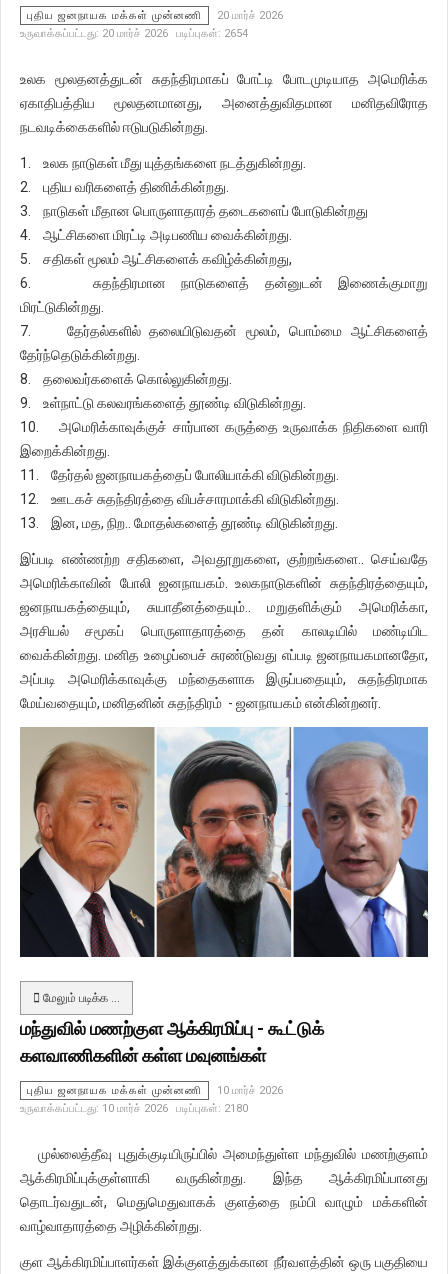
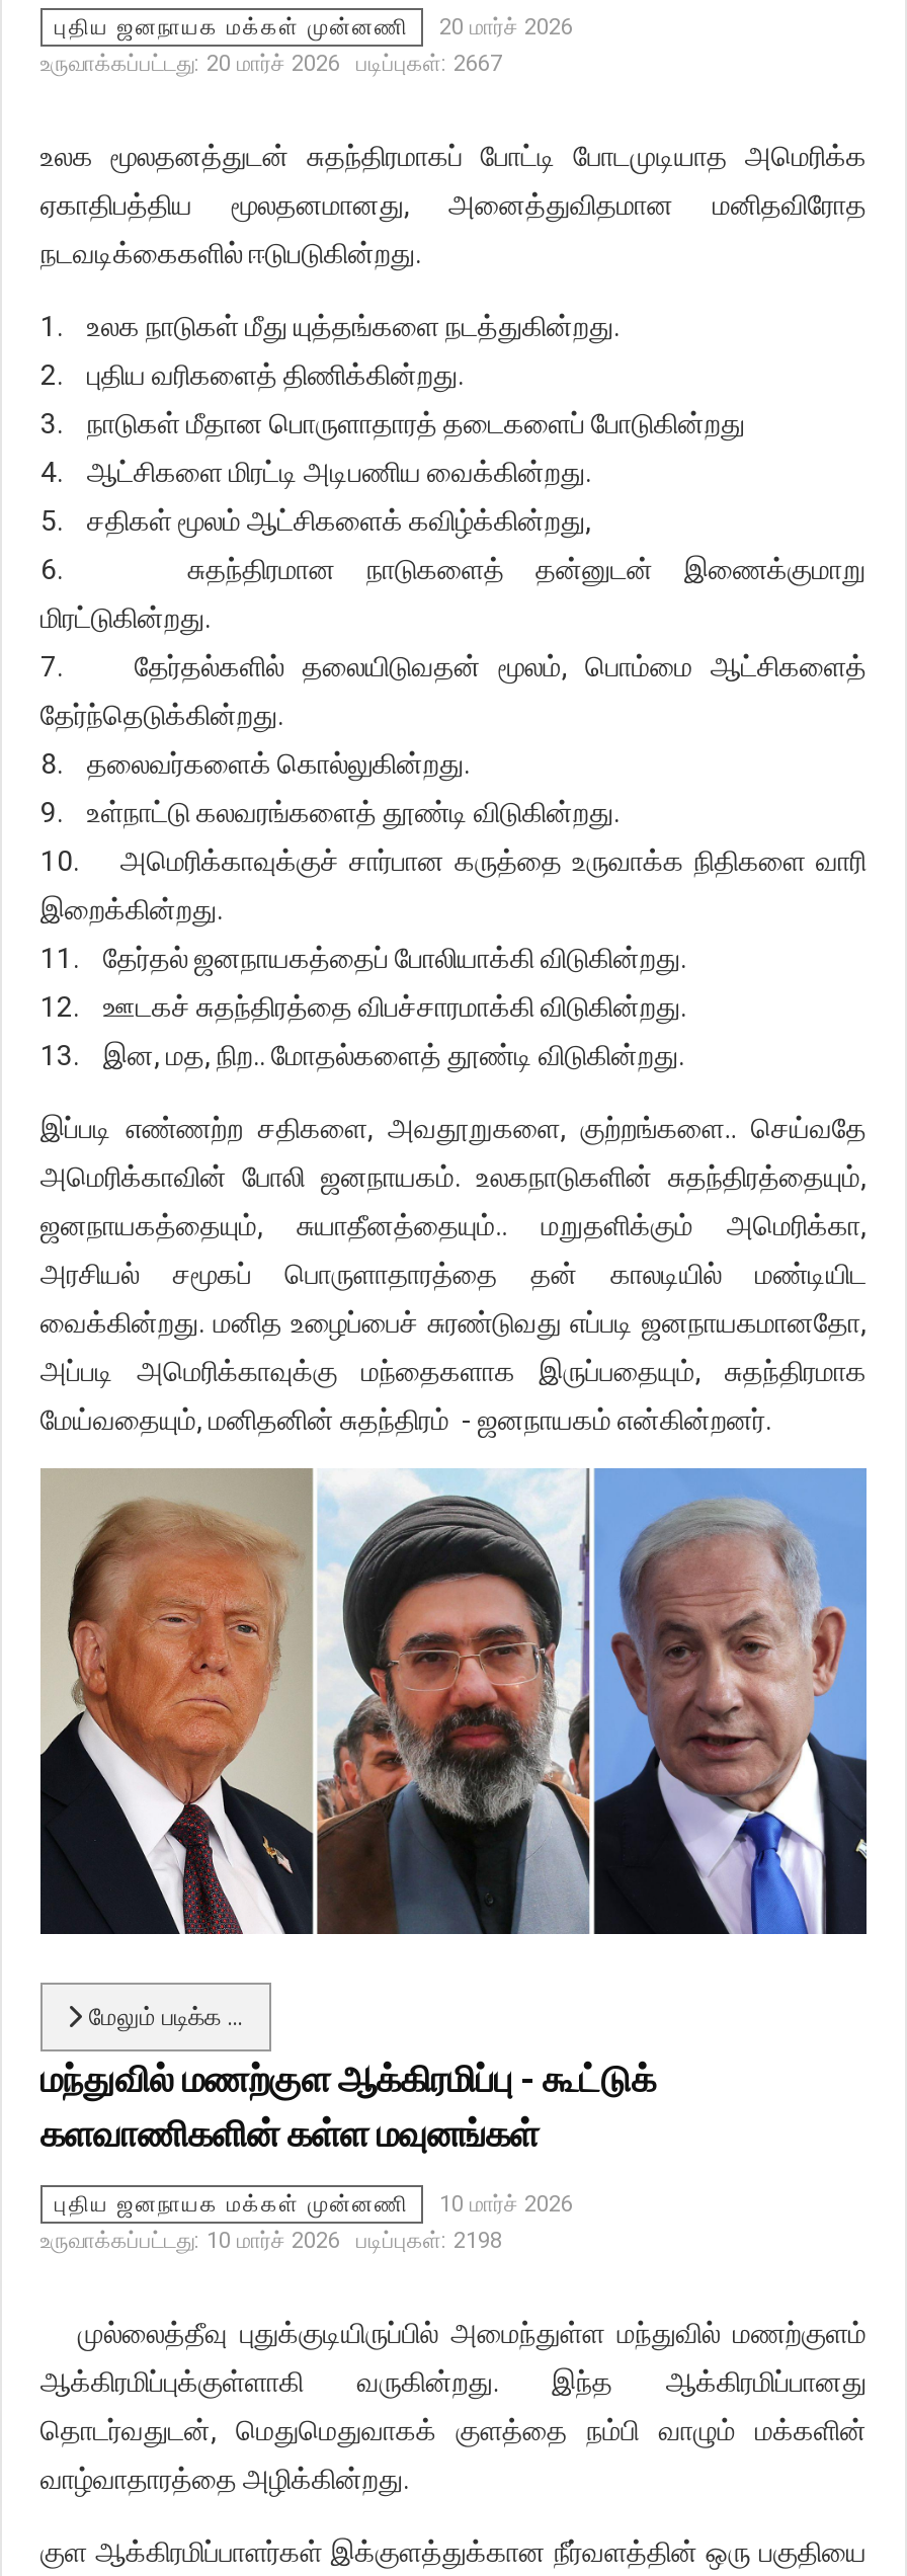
- உருவாக்கப்பட்டது: 20 மார்ச் 2026 படிப்புகள்: 2654
+ உருவாக்கப்பட்டது: 20 மார்ச் 2026 படிப்புகள்: 2667

- உருவாக்கப்பட்டது: 10 மார்ச் 2026 படிப்புகள்: 2180
+ உருவாக்கப்பட்டது: 10 மார்ச் 2026 படிப்புகள்: 2198
